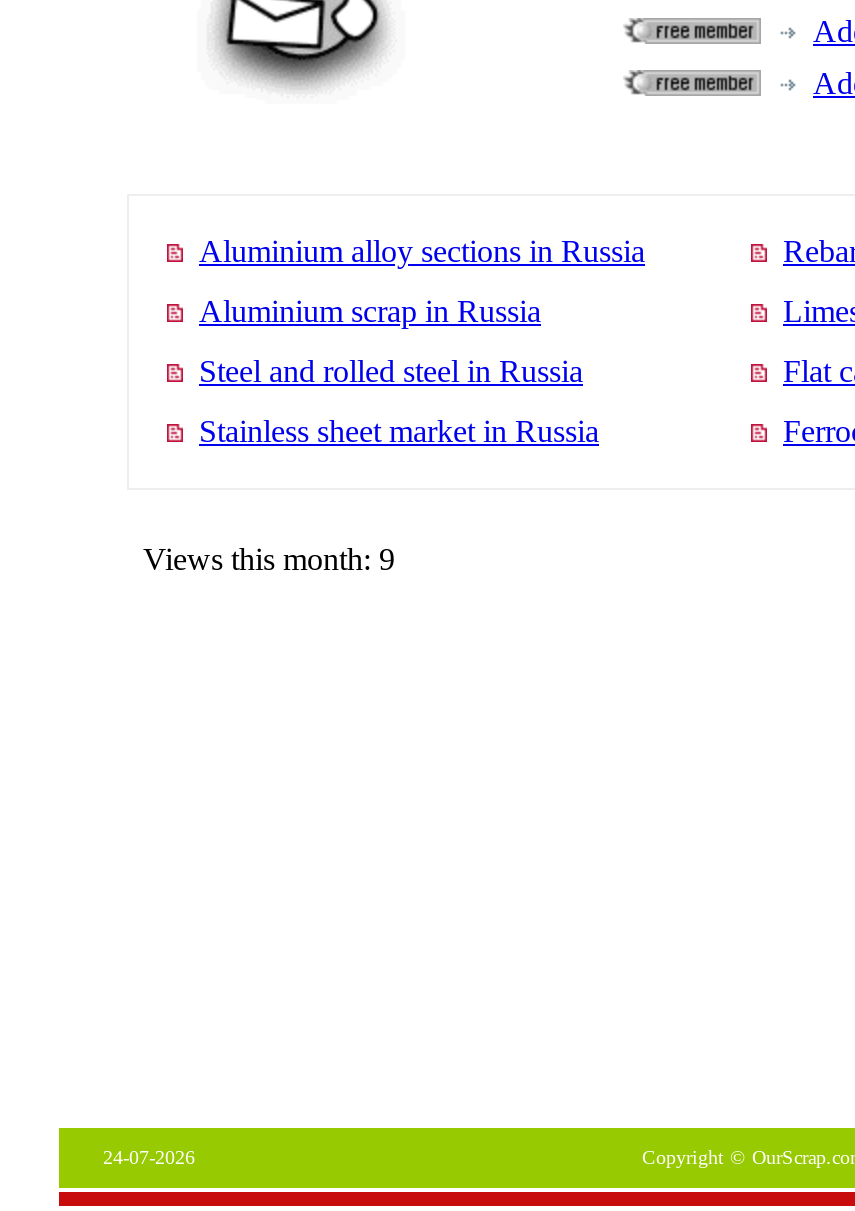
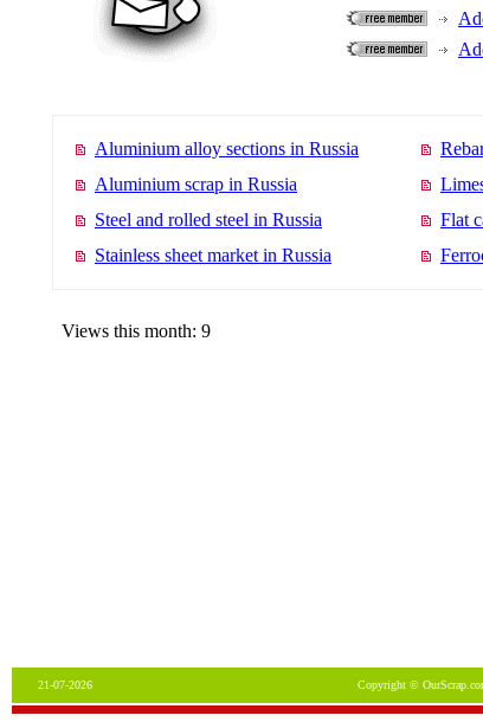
- 24-07-2026
+ 21-07-2026
